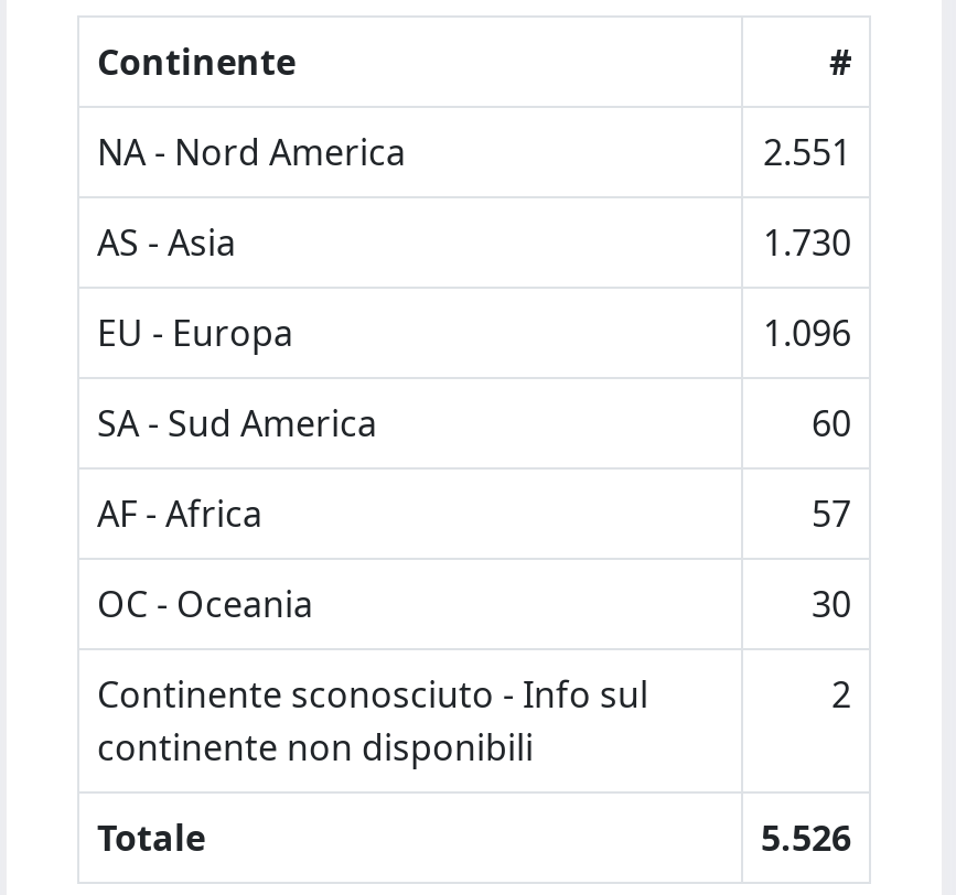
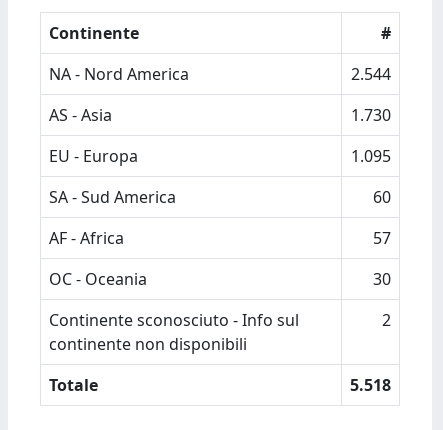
- 2.551
+ 2.544

- 1.096
+ 1.095

- 5.526
+ 5.518
